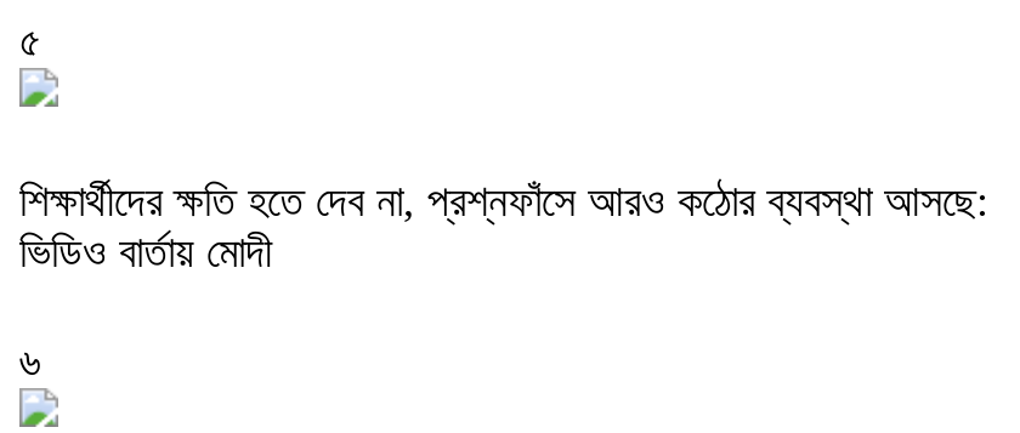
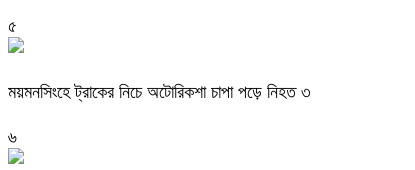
- শিক্ষার্থীদের ক্ষতি হতে দেব না, প্রশ্নফাঁসে আরও কঠোর ব্যবস্থা আসছে:
- ভিডিও বার্তায় মোদী
+ ময়মনসিংহে ট্রাকের নিচে অটোরিকশা চাপা পড়ে নিহত ৩
